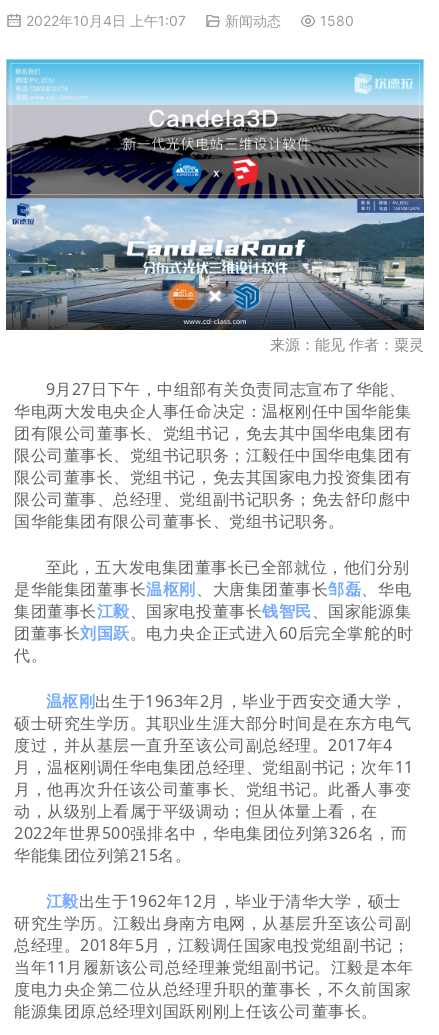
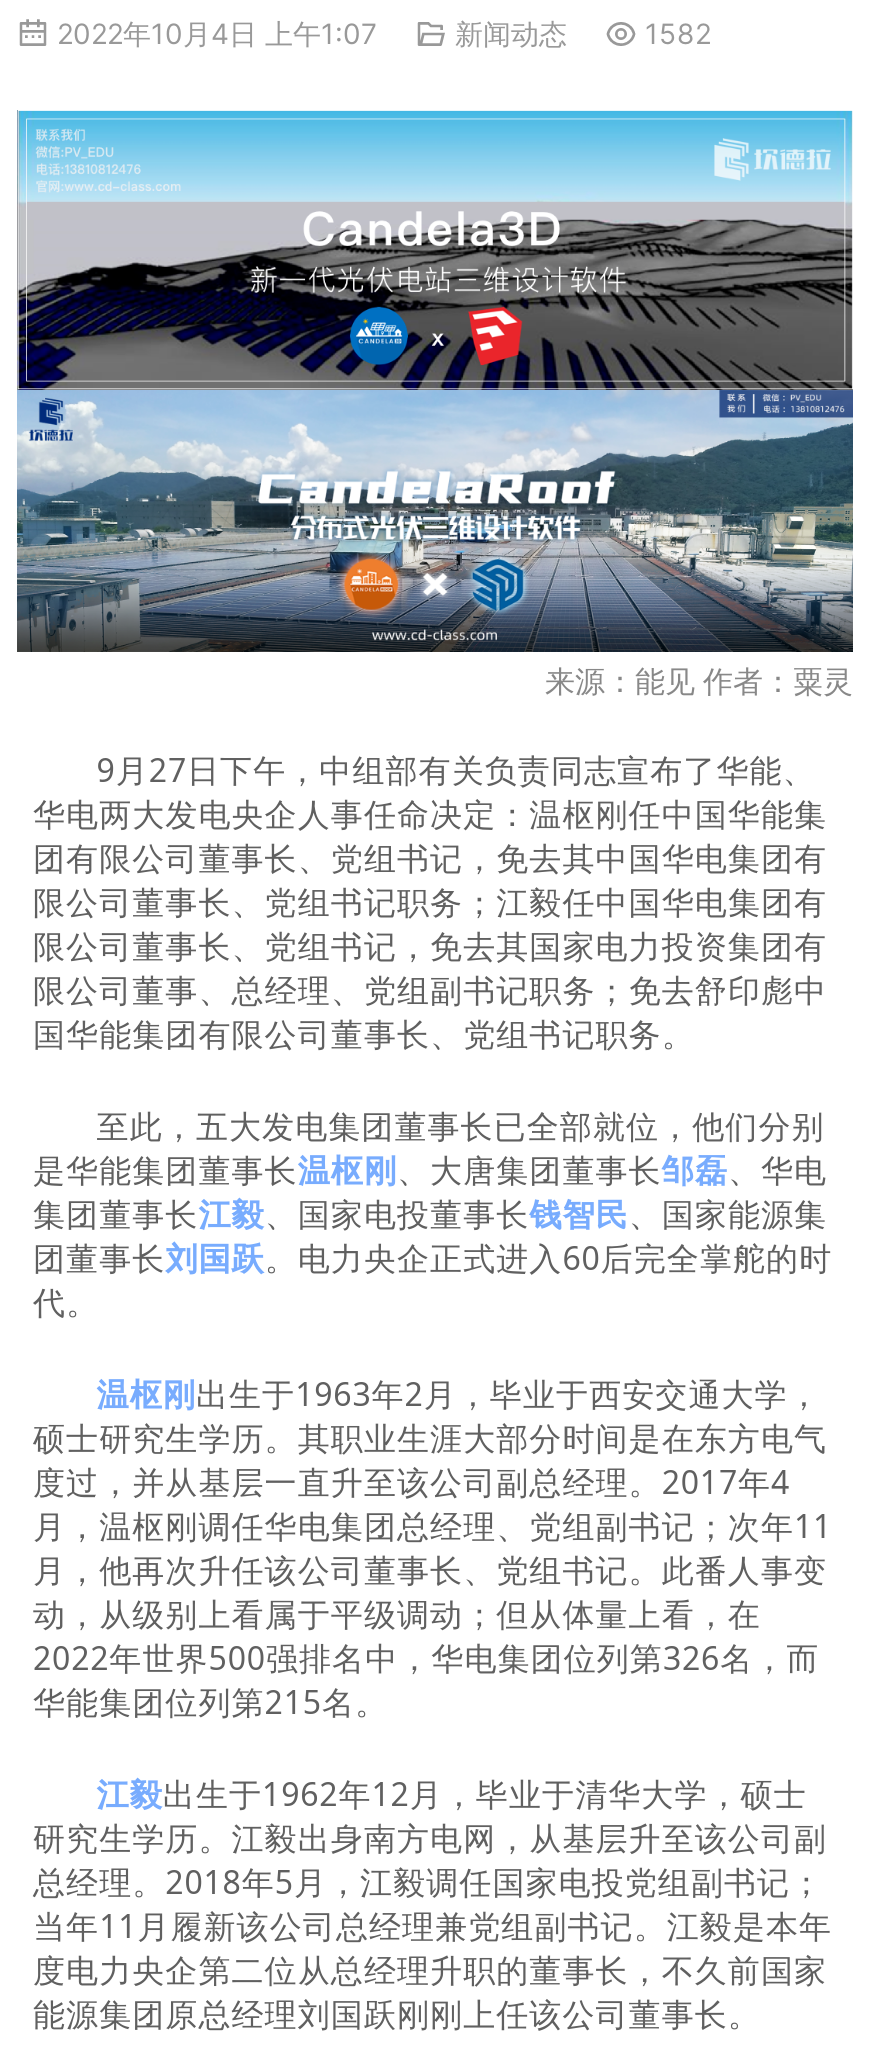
- 1580
+ 1582
